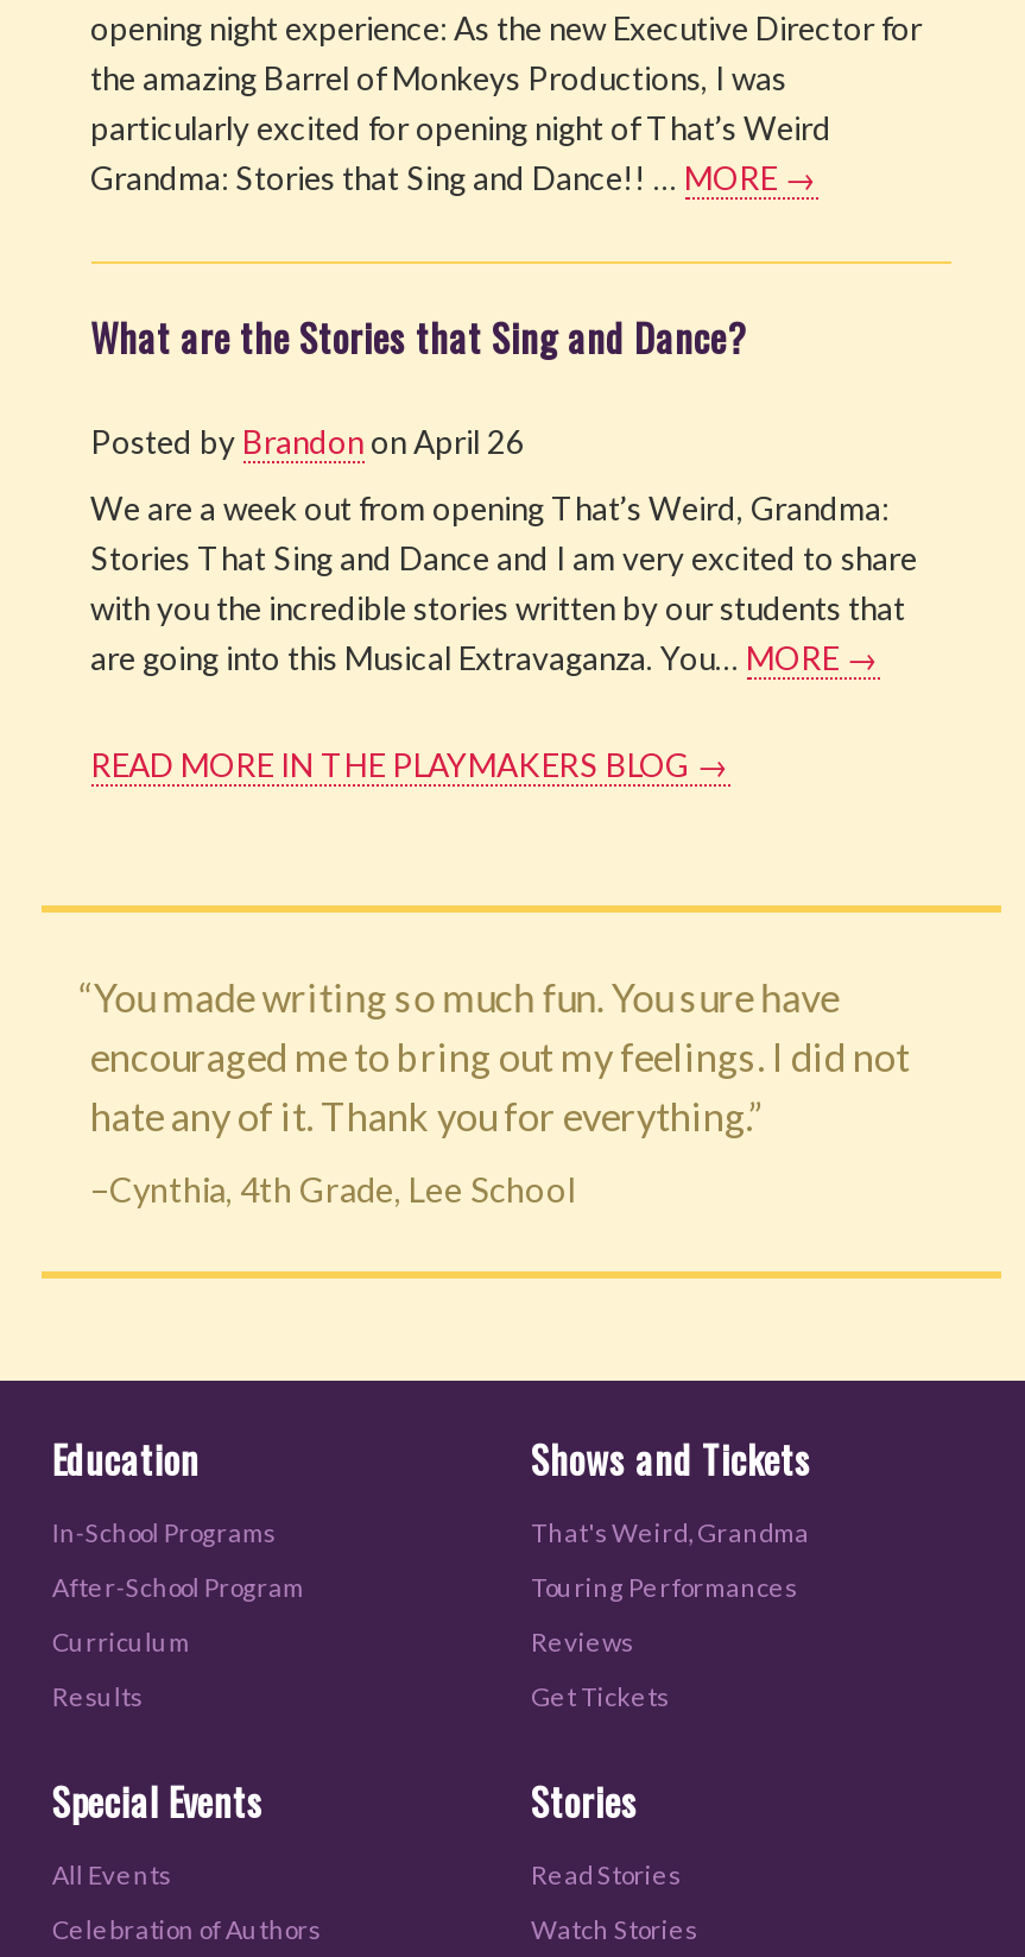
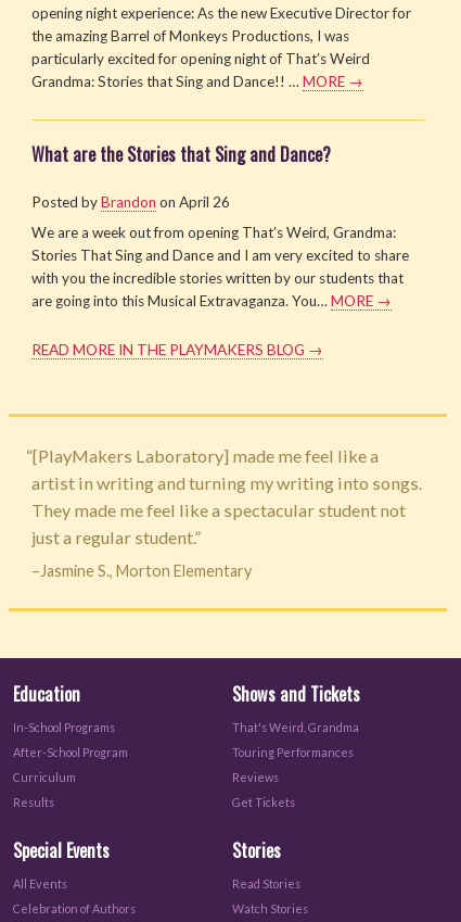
- “You made writing so much fun. You sure have
- encouraged me to bring out my feelings. I did not
- hate any of it. Thank you for everything.”
+ “[PlayMakers Laboratory] made me feel like a
+ artist in writing and turning my writing into songs.
+ They made me feel like a spectacular student not
+ just a regular student.”

- –Cynthia, 4th Grade, Lee School
+ –Jasmine S., Morton Elementary
